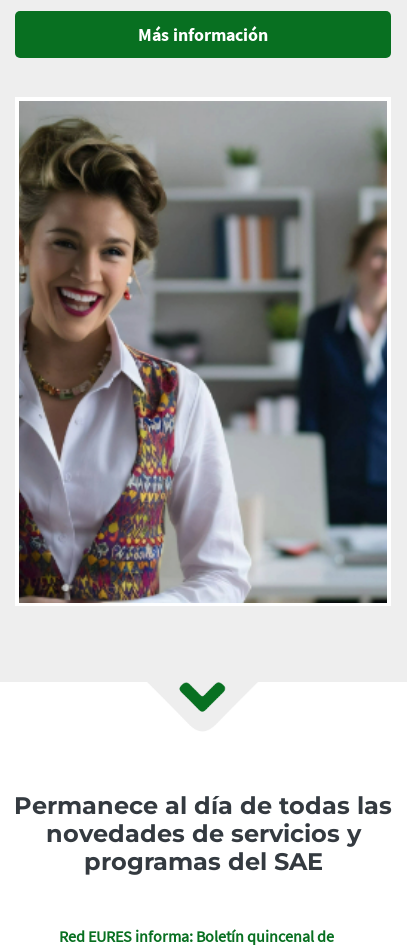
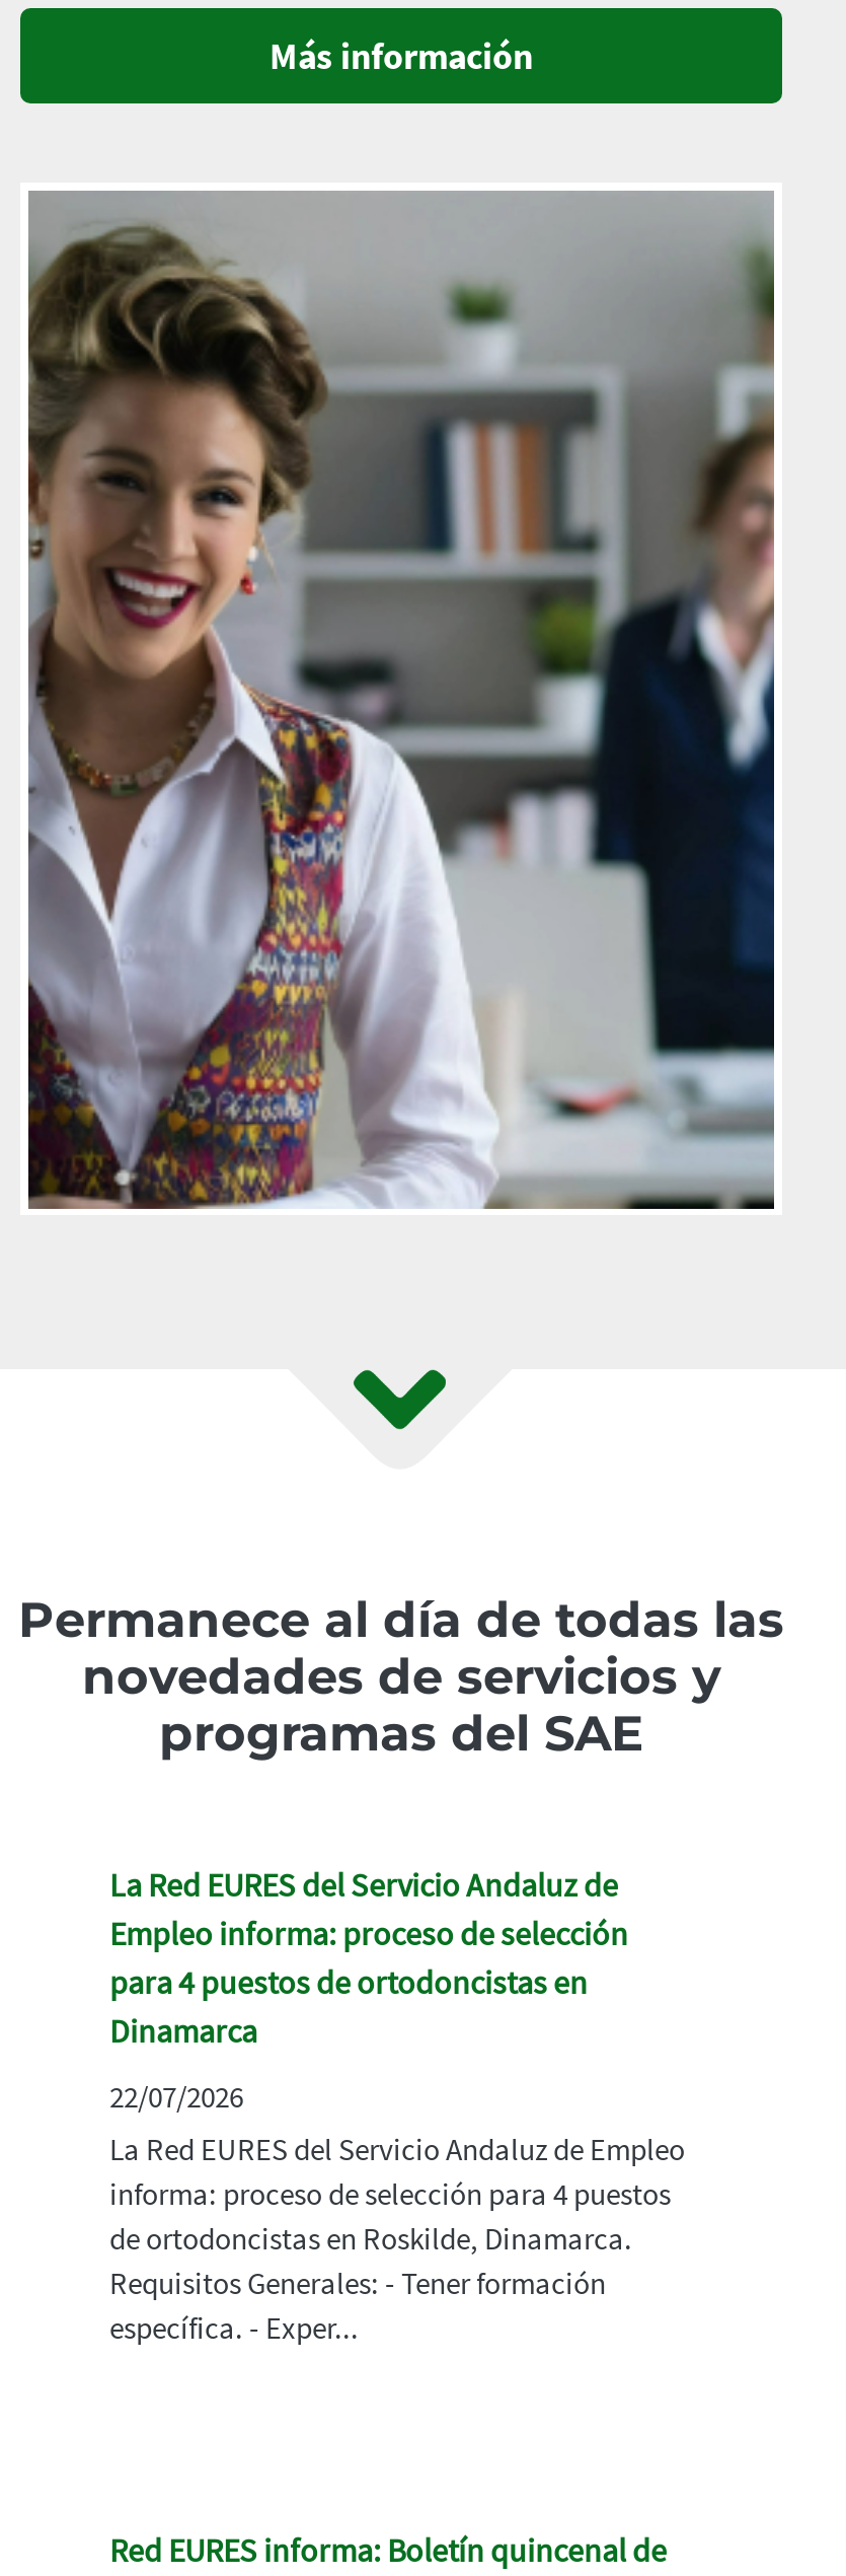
+ La Red EURES del Servicio Andaluz de
+ Empleo informa: proceso de selección
+ para 4 puestos de ortodoncistas en
+ Dinamarca
+ 22/07/2026
+ La Red EURES del Servicio Andaluz de Empleo
+ informa: proceso de selección para 4 puestos
+ de ortodoncistas en Roskilde, Dinamarca.
+ Requisitos Generales: - Tener formación
+ específica. - Exper...
